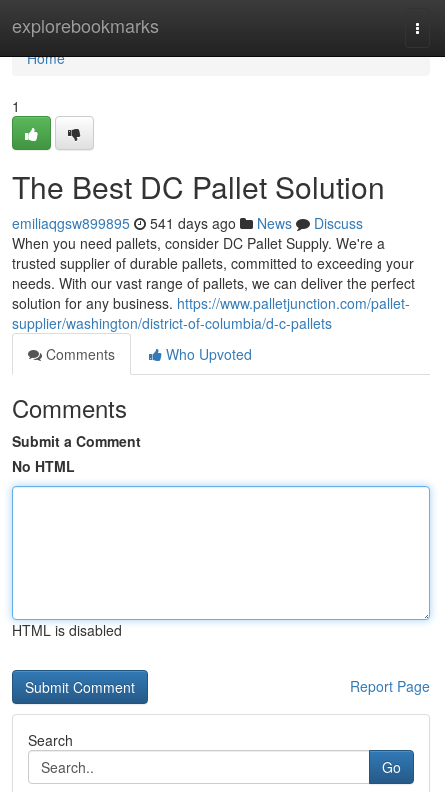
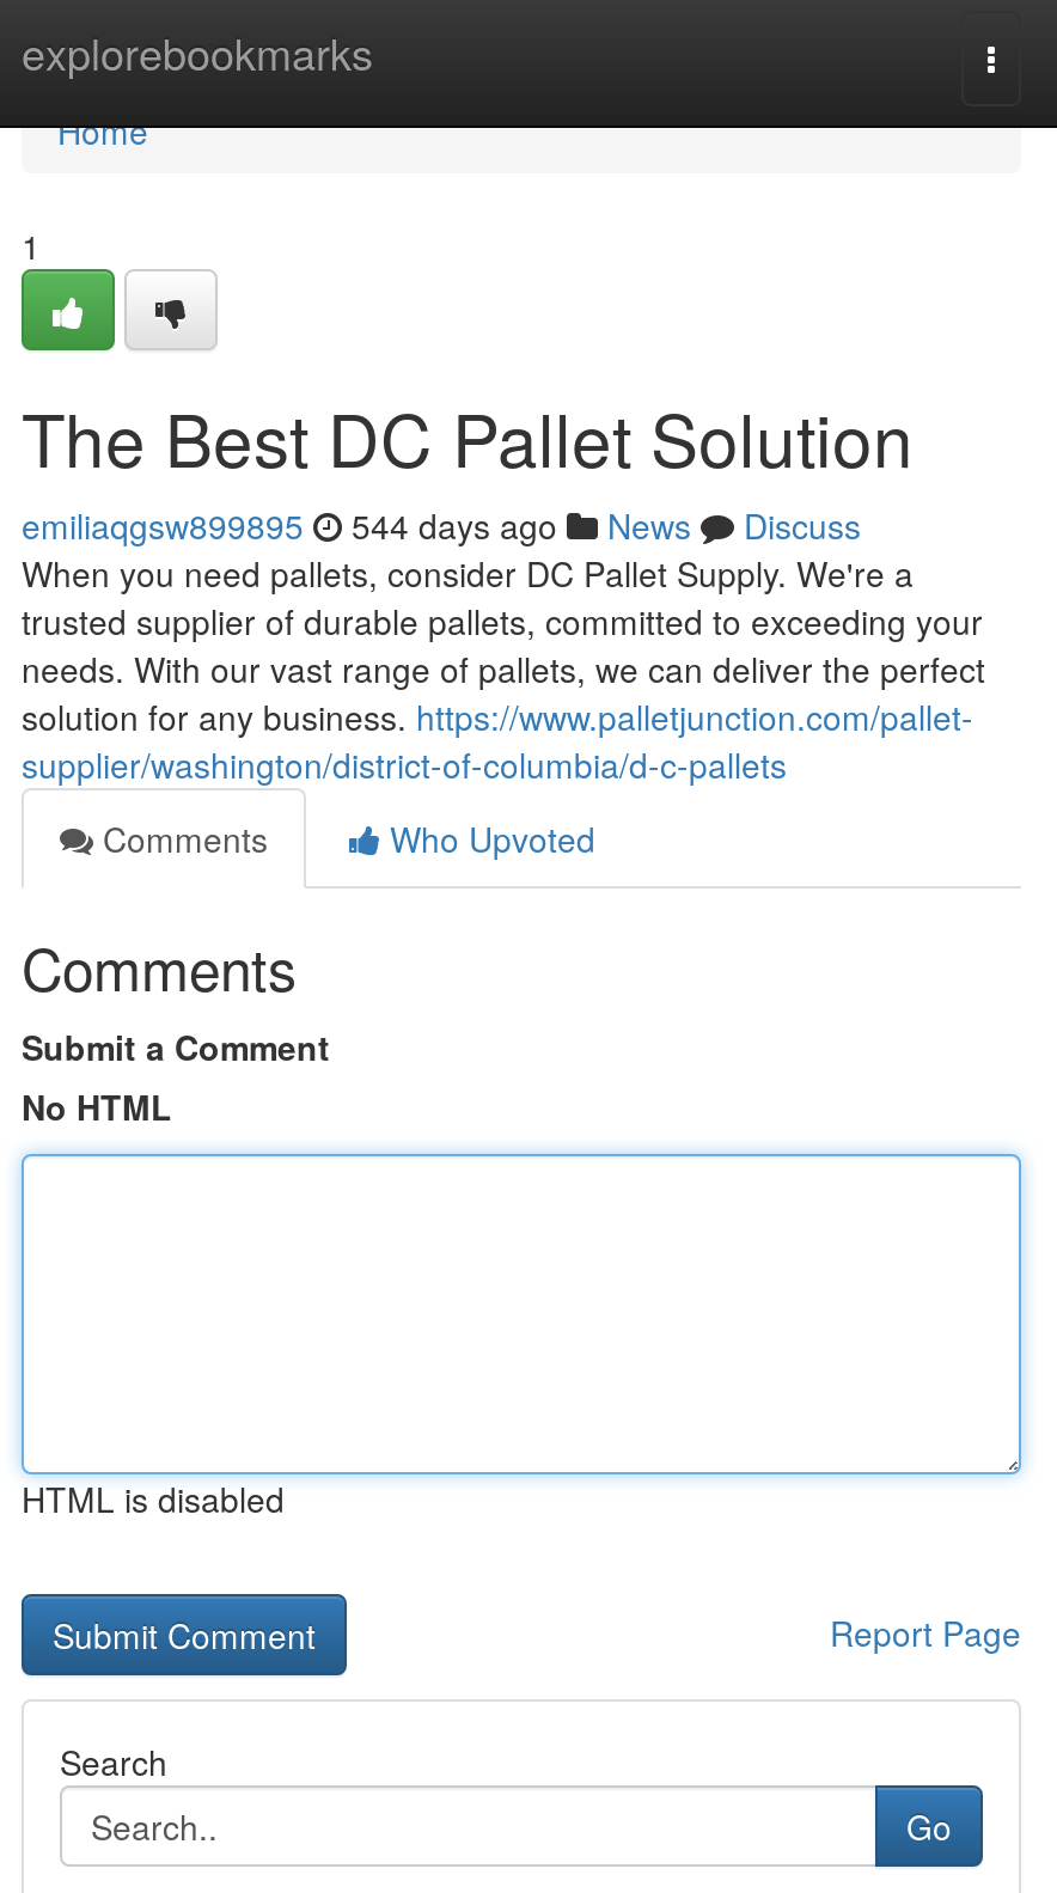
- emiliaqgsw899895 541 days ago News Discuss
+ emiliaqgsw899895 544 days ago News Discuss
